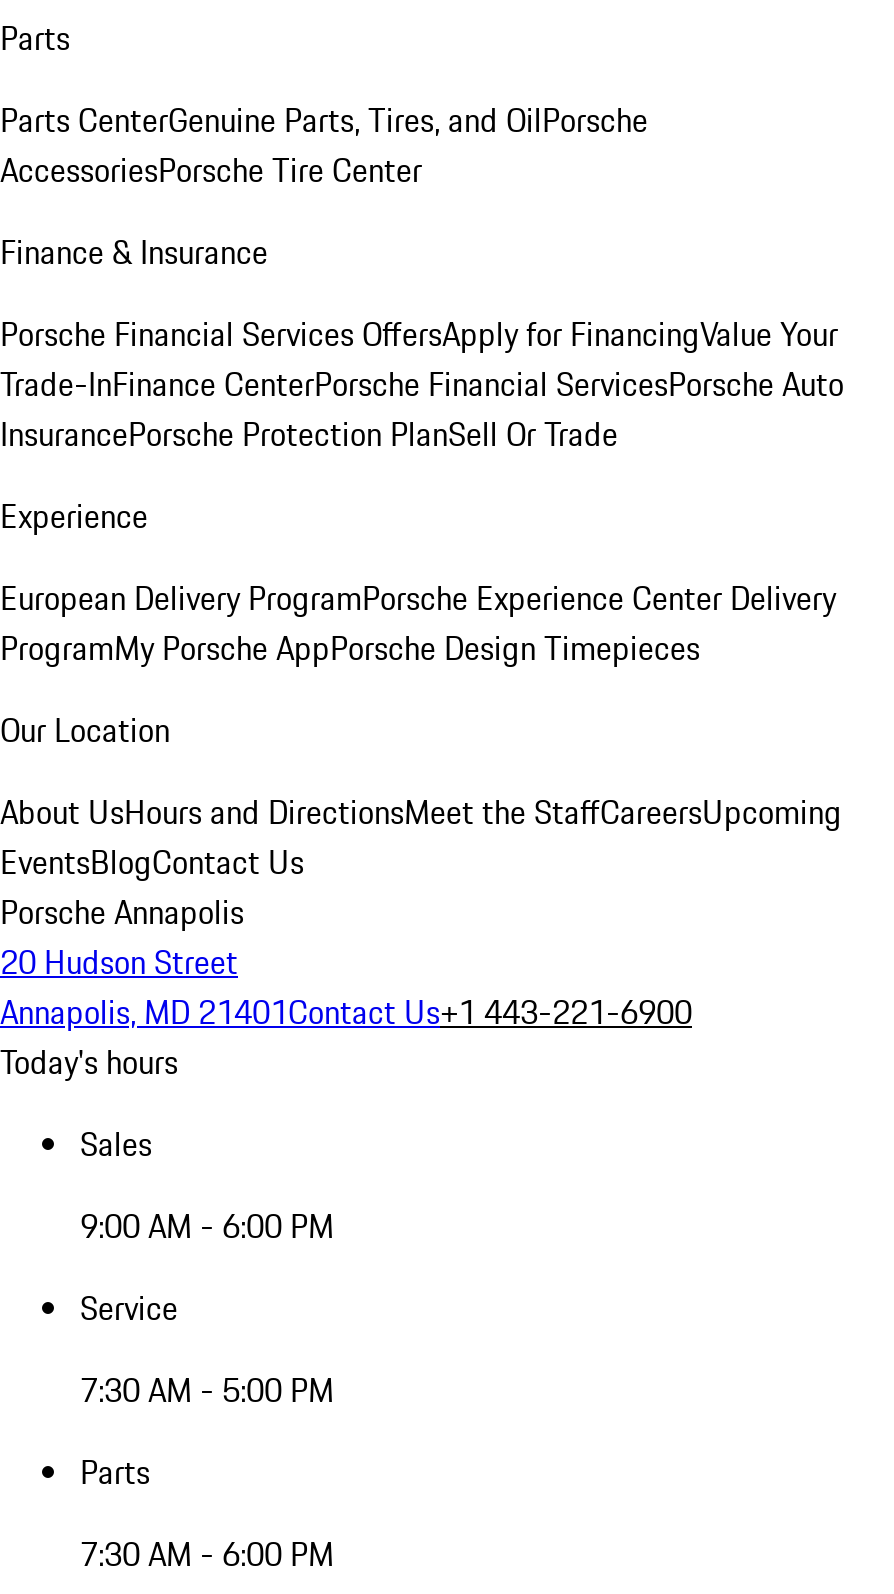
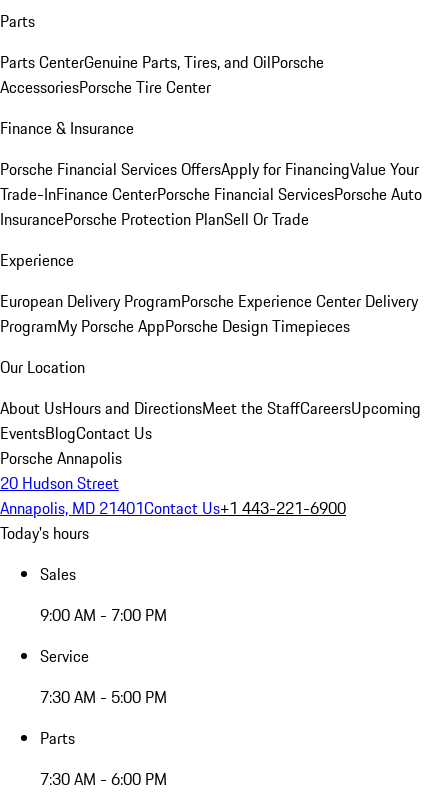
- 9:00 AM - 6:00 PM
+ 9:00 AM - 7:00 PM
